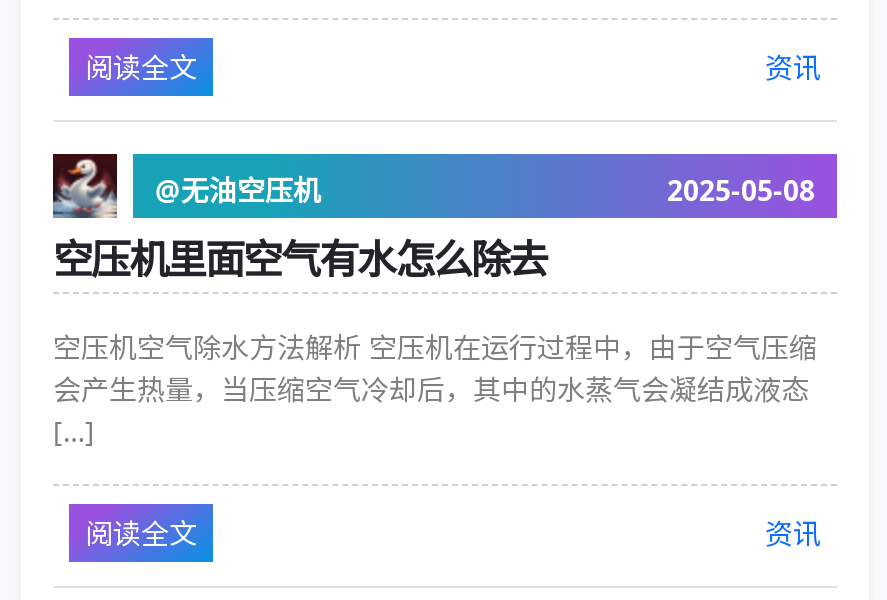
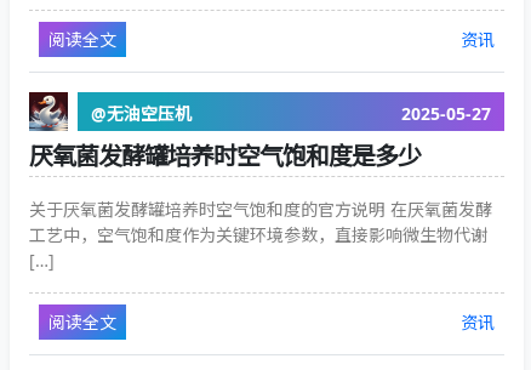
- 2025-05-08
+ 2025-05-27

- 空压机里面空气有水怎么除去
+ 厌氧菌发酵罐培养时空气饱和度是多少

- 空压机空气除水方法解析 空压机在运行过程中，由于空气压缩
- 会产生热量，当压缩空气冷却后，其中的水蒸气会凝结成液态
+ 关于厌氧菌发酵罐培养时空气饱和度的官方说明 在厌氧菌发酵
+ 工艺中，空气饱和度作为关键环境参数，直接影响微生物代谢
